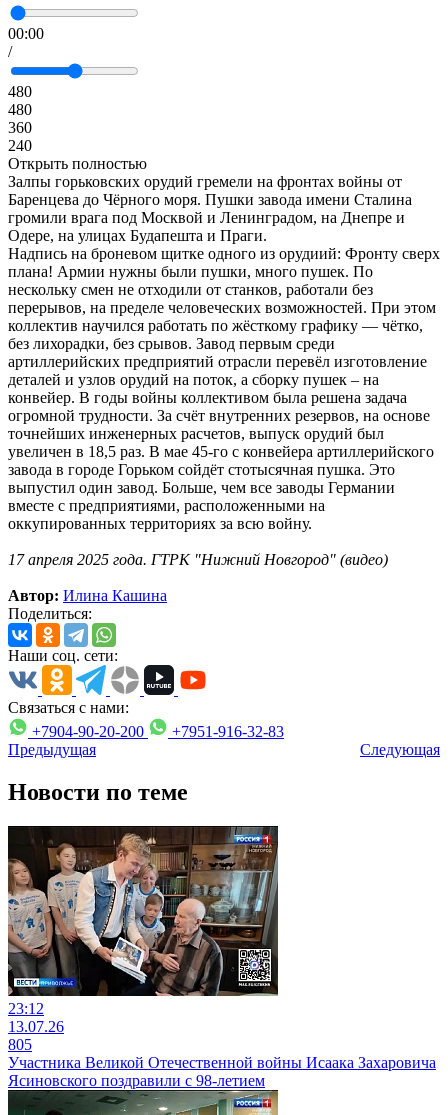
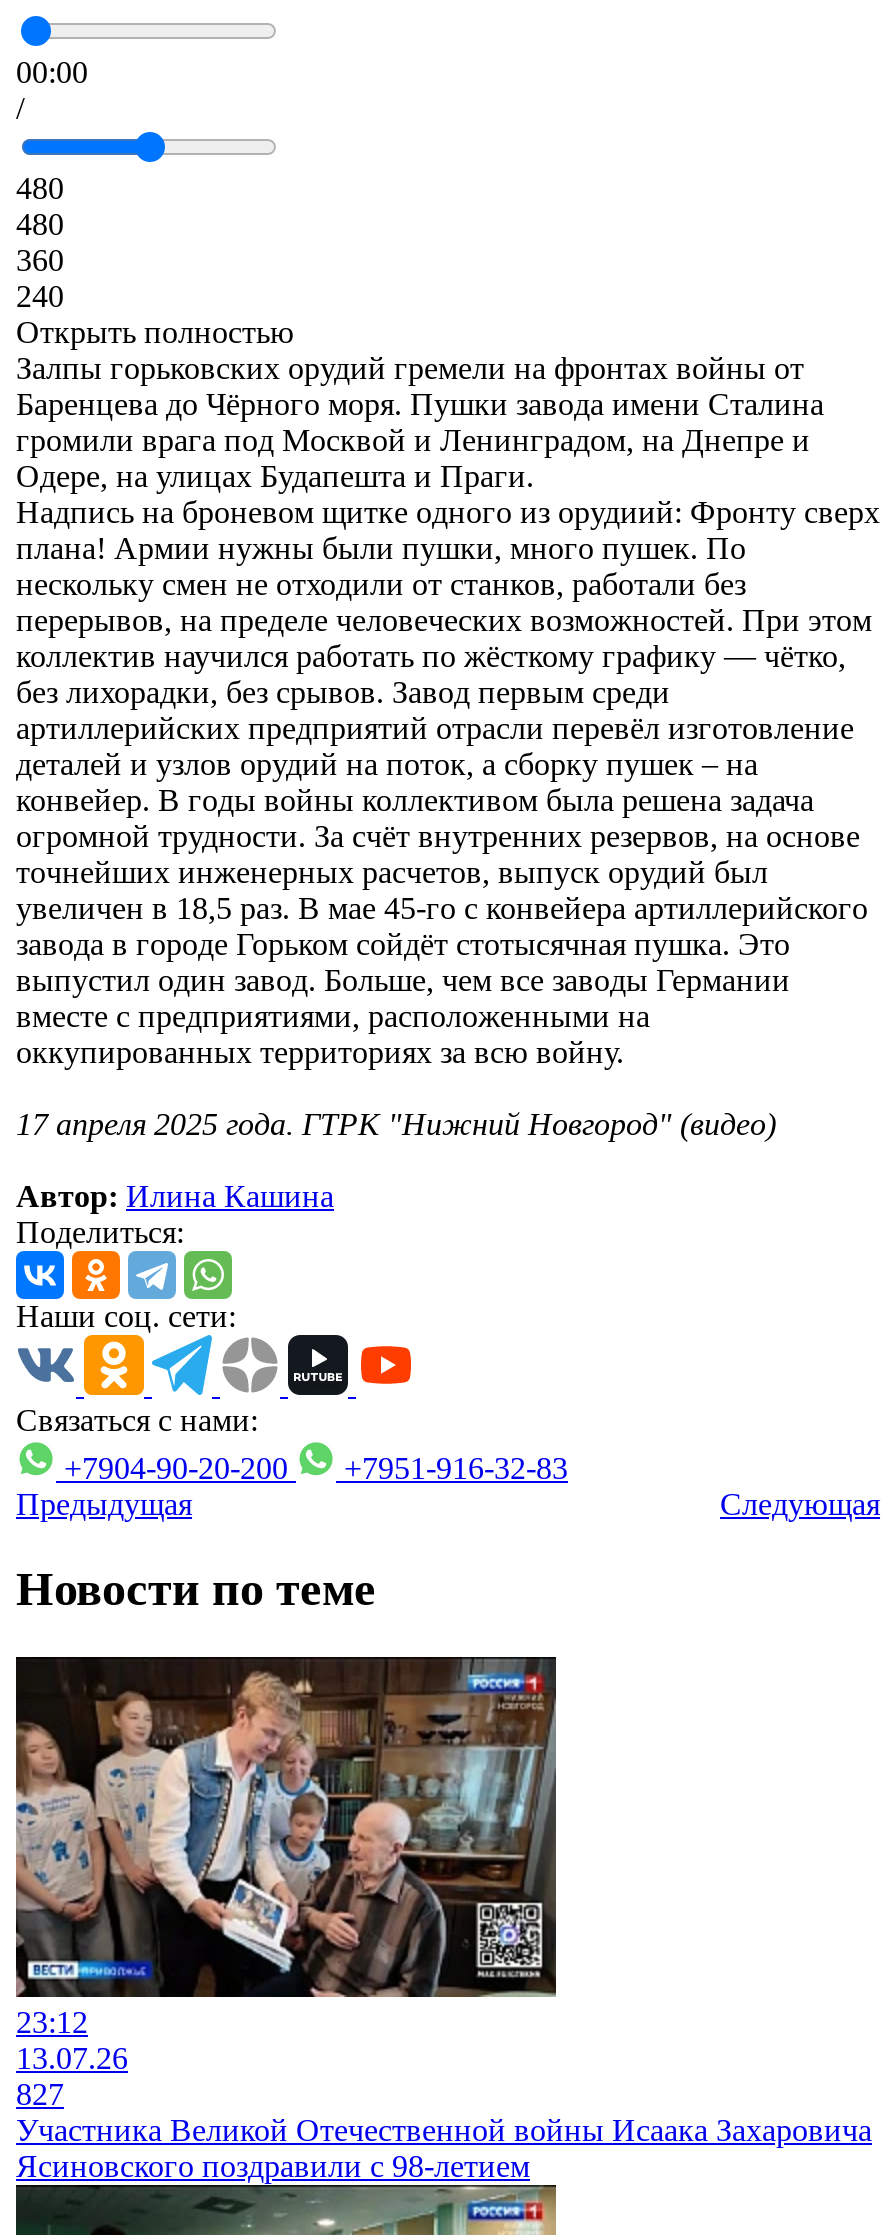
- 805
+ 827
